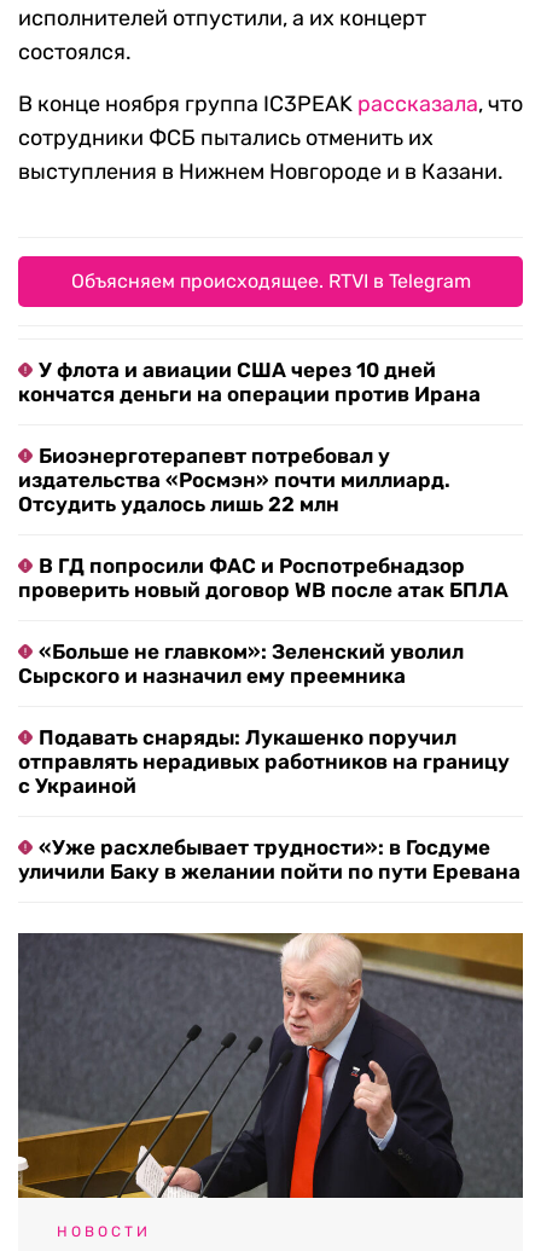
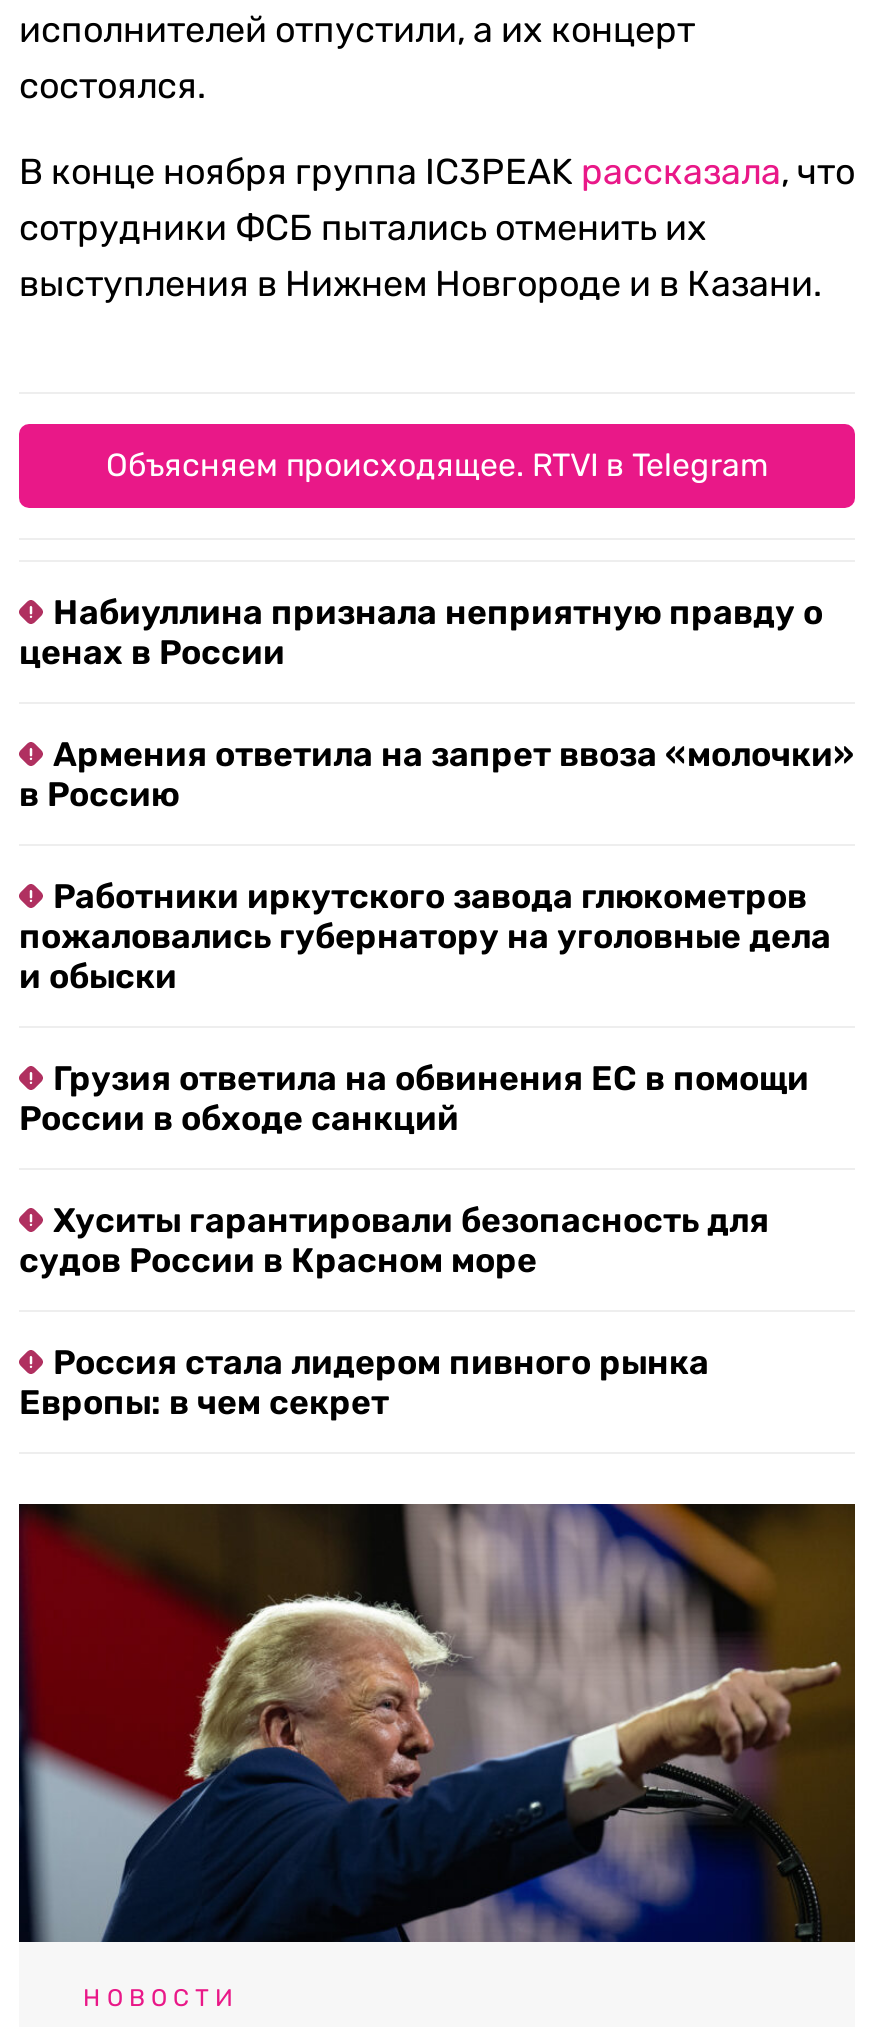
- У флота и авиации США через 10 дней
- кончатся деньги на операции против Ирана
+ Набиуллина признала неприятную правду о
+ ценах в России

- Биоэнерготерапевт потребовал у
- издательства «Росмэн» почти миллиард.
- Отсудить удалось лишь 22 млн
+ Армения ответила на запрет ввоза «молочки»
+ в Россию

- В ГД попросили ФАС и Роспотребнадзор
- проверить новый договор WB после атак БПЛА
+ Работники иркутского завода глюкометров
+ пожаловались губернатору на уголовные дела
+ и обыски

- «Больше не главком»: Зеленский уволил
- Сырского и назначил ему преемника
+ Грузия ответила на обвинения ЕС в помощи
+ России в обходе санкций

- Подавать снаряды: Лукашенко поручил
- отправлять нерадивых работников на границу
- с Украиной
+ Хуситы гарантировали безопасность для
+ судов России в Красном море

- «Уже расхлебывает трудности»: в Госдуме
- уличили Баку в желании пойти по пути Еревана
+ Россия стала лидером пивного рынка
+ Европы: в чем секрет

- [image]
+ [image]
